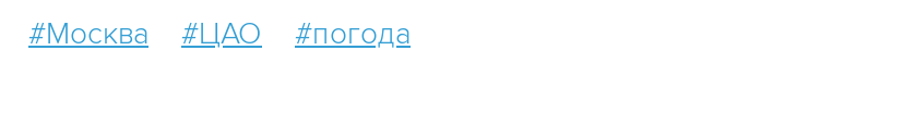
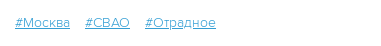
- #ЦАО
- #погода
+ #СВАО
+ #Отрадное
